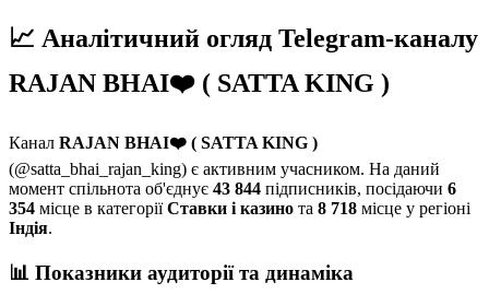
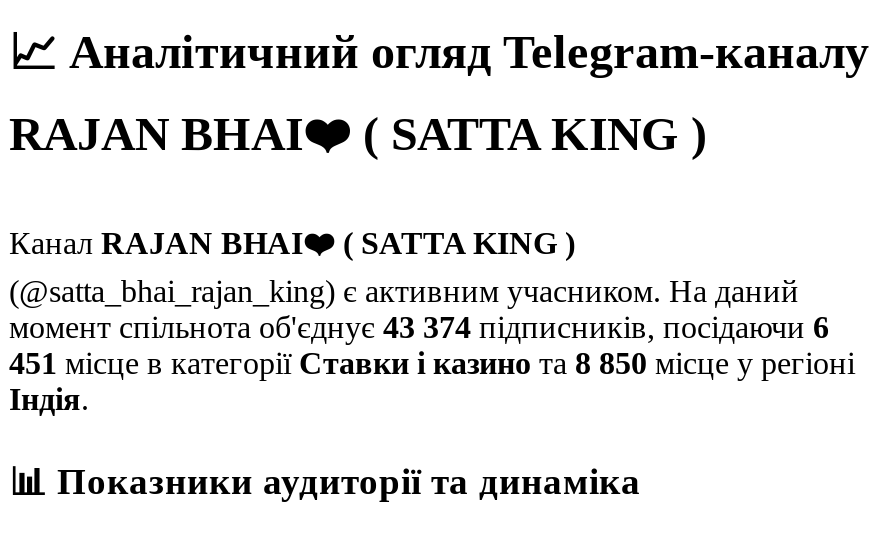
- момент спільнота об'єднує 43 844 підписників, посідаючи 6
+ момент спільнота об'єднує 43 374 підписників, посідаючи 6

- 354 місце в категорії Ставки і казино та 8 718 місце у регіоні
+ 451 місце в категорії Ставки і казино та 8 850 місце у регіоні
